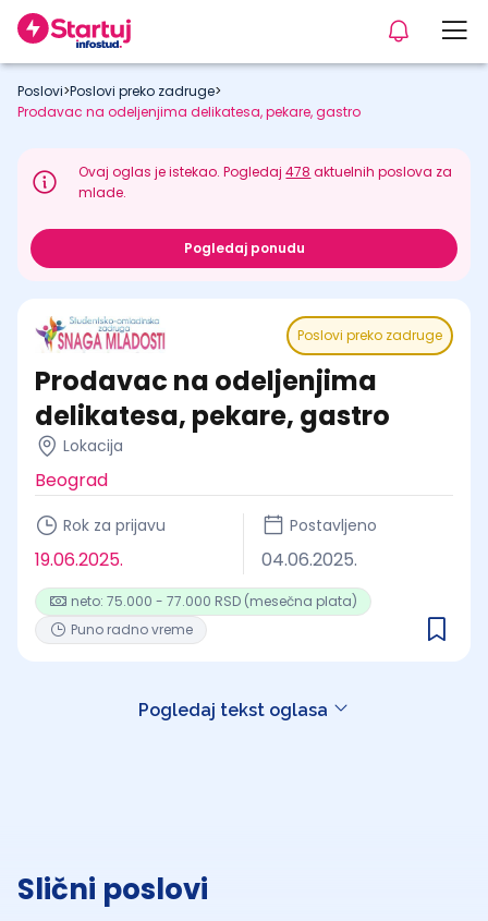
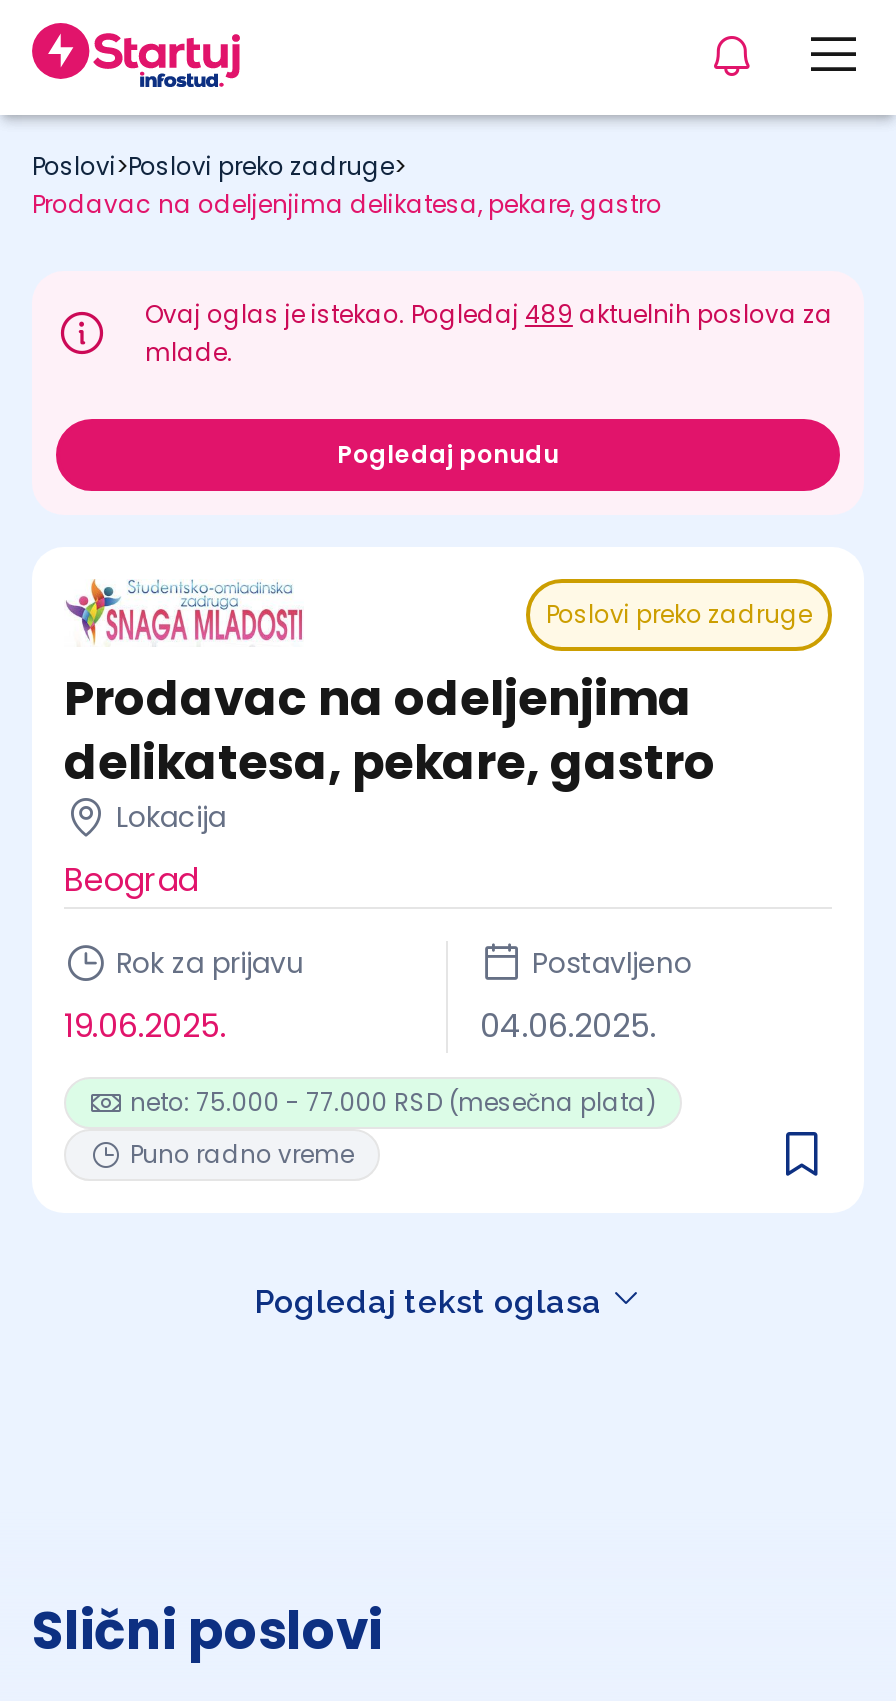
- Ovaj oglas je istekao. Pogledaj 478 aktuelnih poslova za
+ Ovaj oglas je istekao. Pogledaj 489 aktuelnih poslova za
